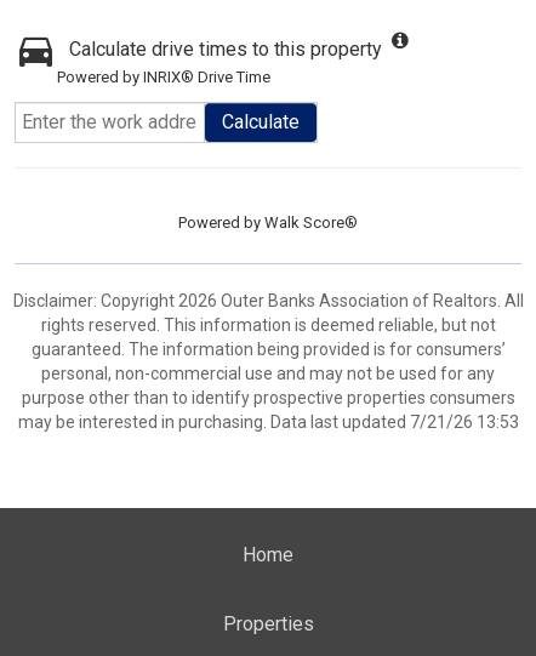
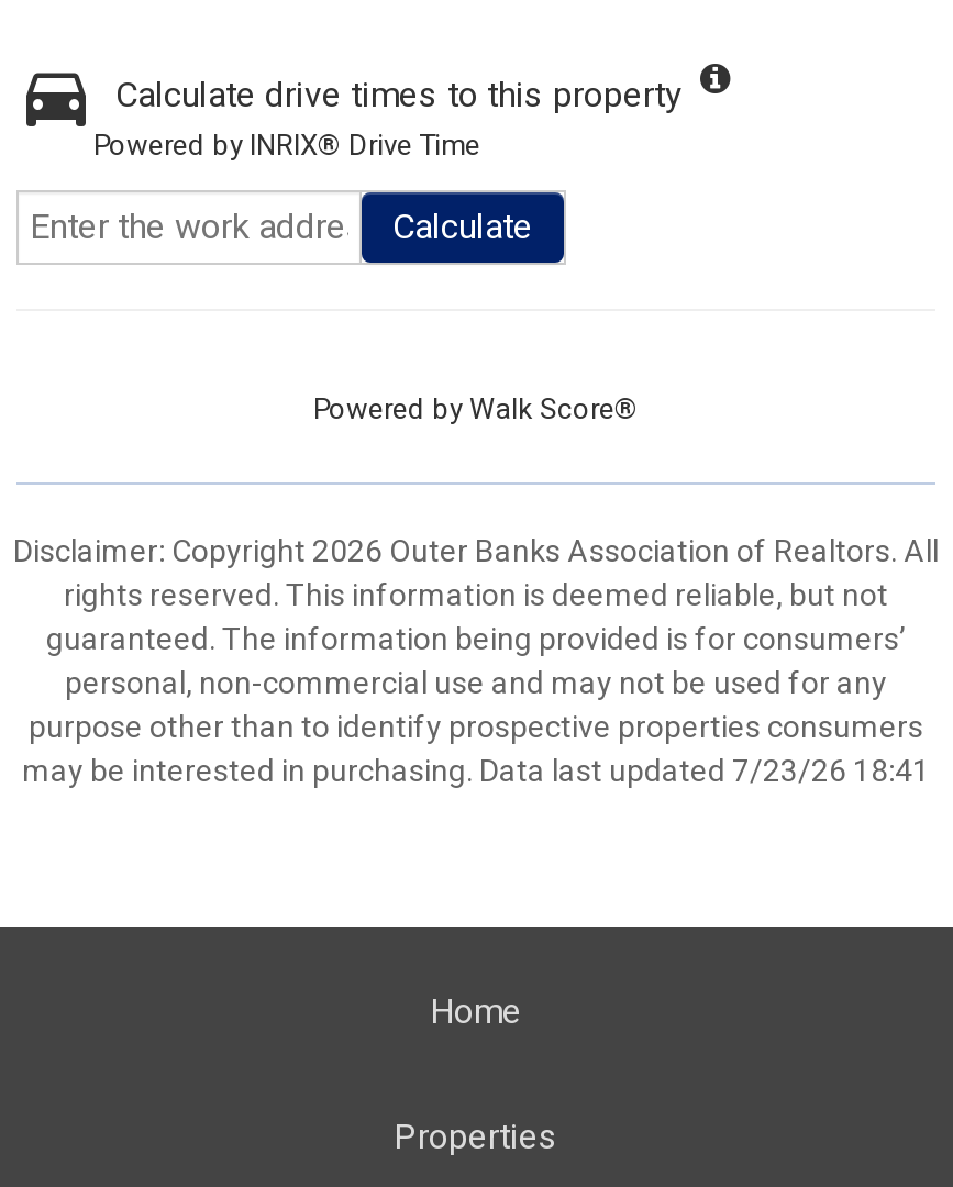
- may be interested in purchasing. Data last updated 7/21/26 13:53
+ may be interested in purchasing. Data last updated 7/23/26 18:41
